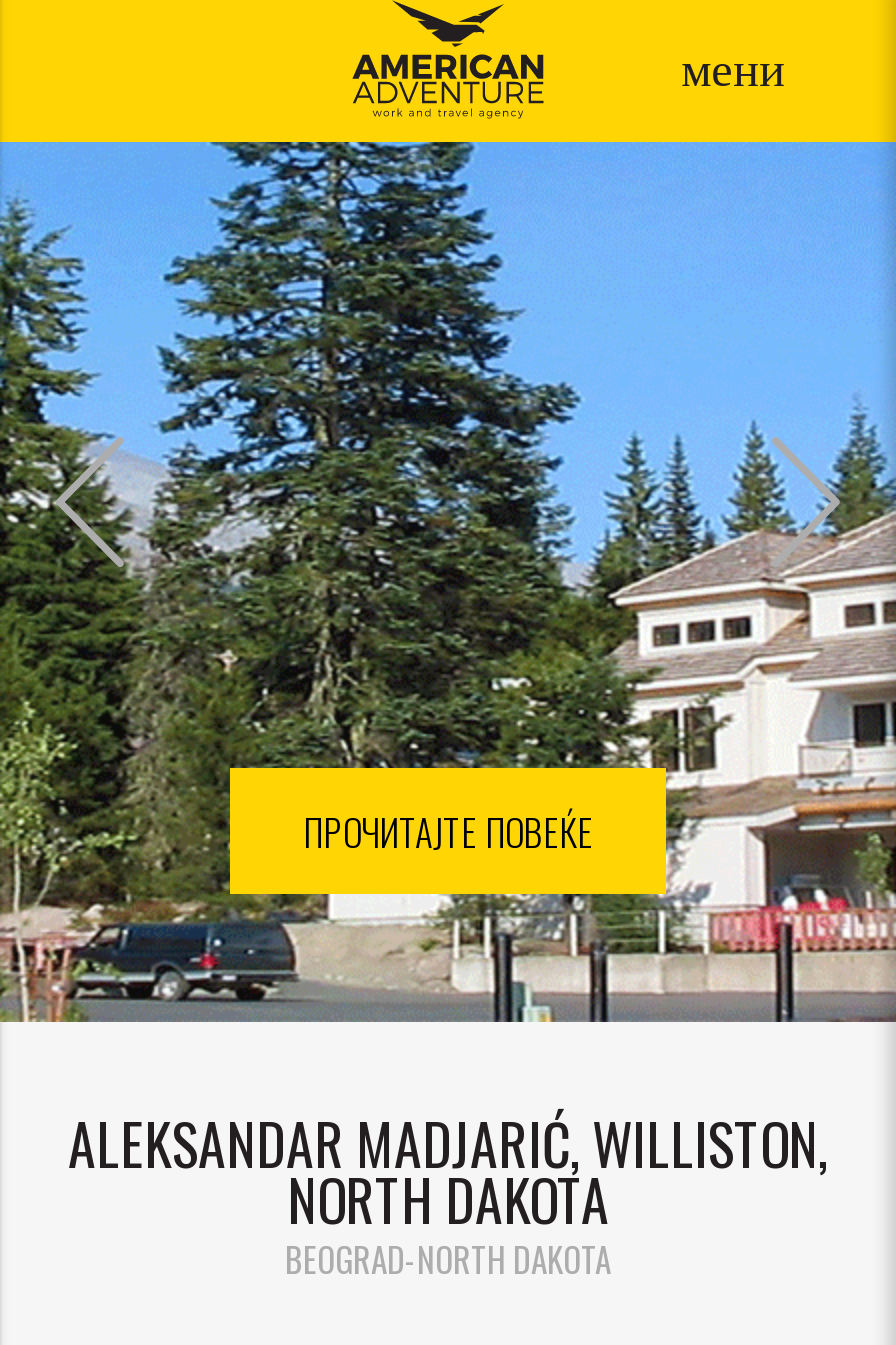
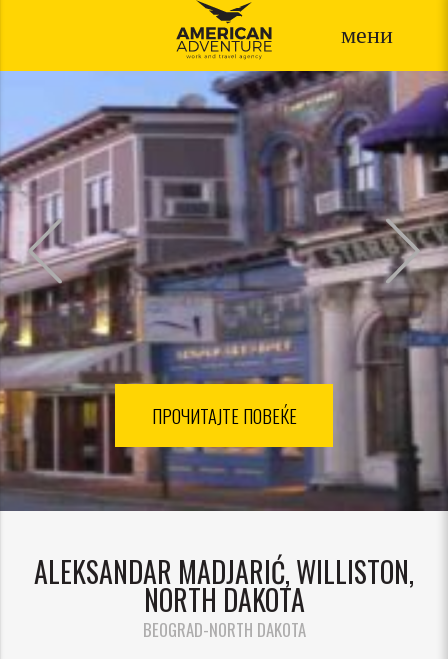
- [image]
+ [image]
